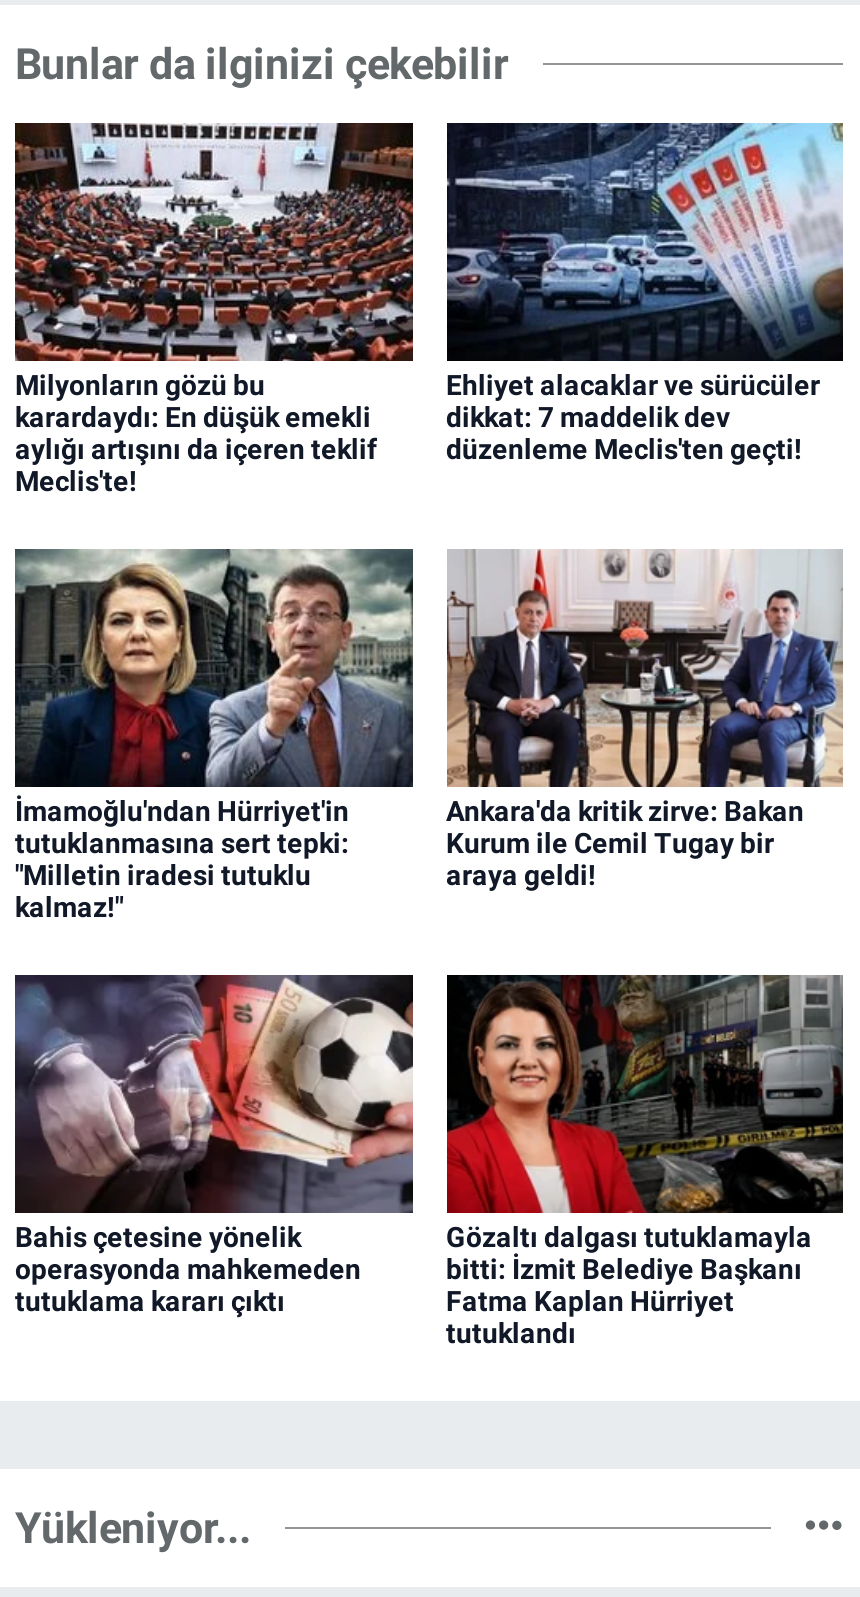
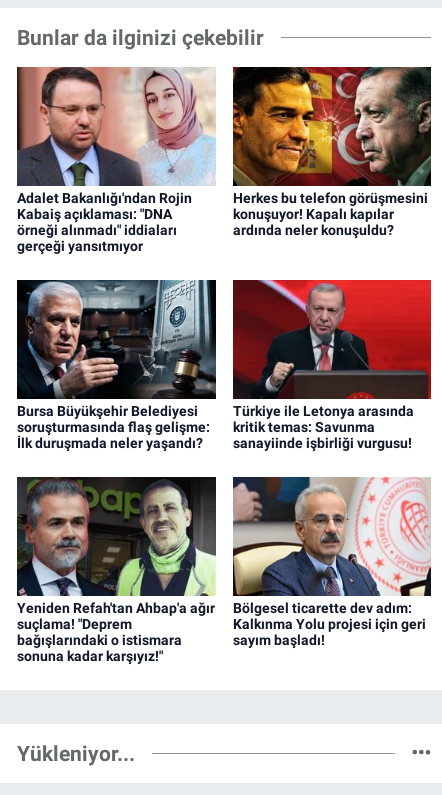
- [image]
- Milyonların gözü bu
- karardaydı: En düşük emekli
- aylığı artışını da içeren teklif
- Meclis'te!
+ [image]
+ Adalet Bakanlığı'ndan Rojin
+ Kabaiş açıklaması: "DNA
+ örneği alınmadı" iddiaları
+ gerçeği yansıtmıyor

- [image]
- Ehliyet alacaklar ve sürücüler
- dikkat: 7 maddelik dev
- düzenleme Meclis'ten geçti!
+ [image]
+ Herkes bu telefon görüşmesini
+ konuşuyor! Kapalı kapılar
+ ardında neler konuşuldu?

- [image]
- İmamoğlu'ndan Hürriyet'in
- tutuklanmasına sert tepki:
- "Milletin iradesi tutuklu
- kalmaz!"
+ [image]
+ Bursa Büyükşehir Belediyesi
+ soruşturmasında flaş gelişme:
+ İlk duruşmada neler yaşandı?

- [image]
- Ankara'da kritik zirve: Bakan
- Kurum ile Cemil Tugay bir
- araya geldi!
+ [image]
+ Türkiye ile Letonya arasında
+ kritik temas: Savunma
+ sanayiinde işbirliği vurgusu!

- [image]
- Bahis çetesine yönelik
- operasyonda mahkemeden
- tutuklama kararı çıktı
+ [image]
+ Yeniden Refah'tan Ahbap'a ağır
+ suçlama! "Deprem
+ bağışlarındaki o istismara
+ sonuna kadar karşıyız!"

- [image]
- Gözaltı dalgası tutuklamayla
- bitti: İzmit Belediye Başkanı
- Fatma Kaplan Hürriyet
- tutuklandı
+ [image]
+ Bölgesel ticarette dev adım:
+ Kalkınma Yolu projesi için geri
+ sayım başladı!
